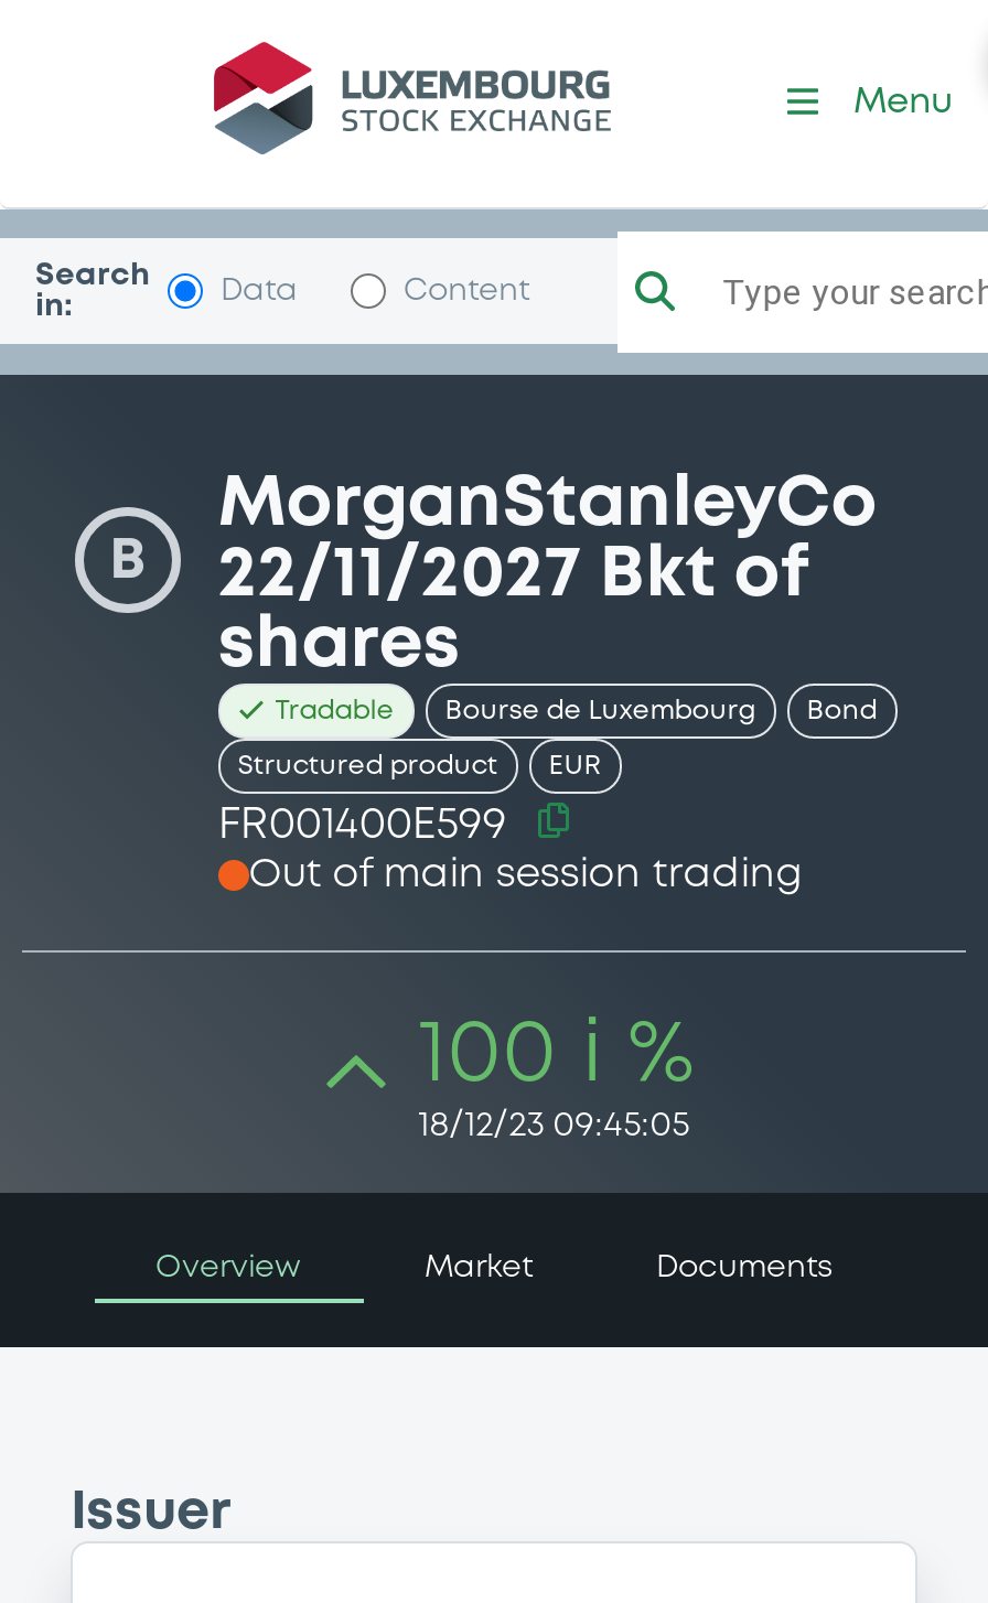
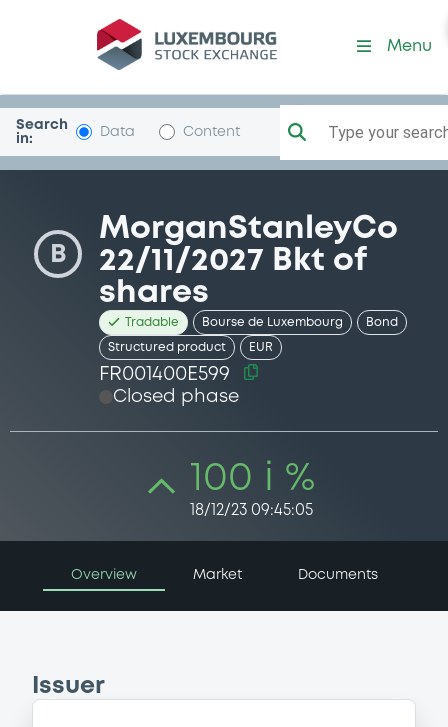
- Out of main session trading
+ Closed phase
